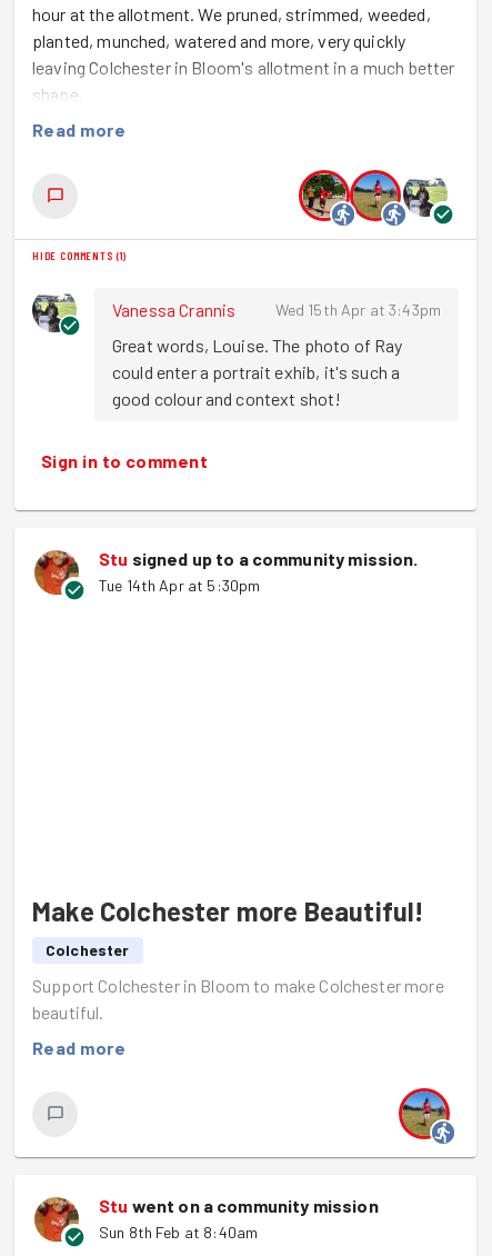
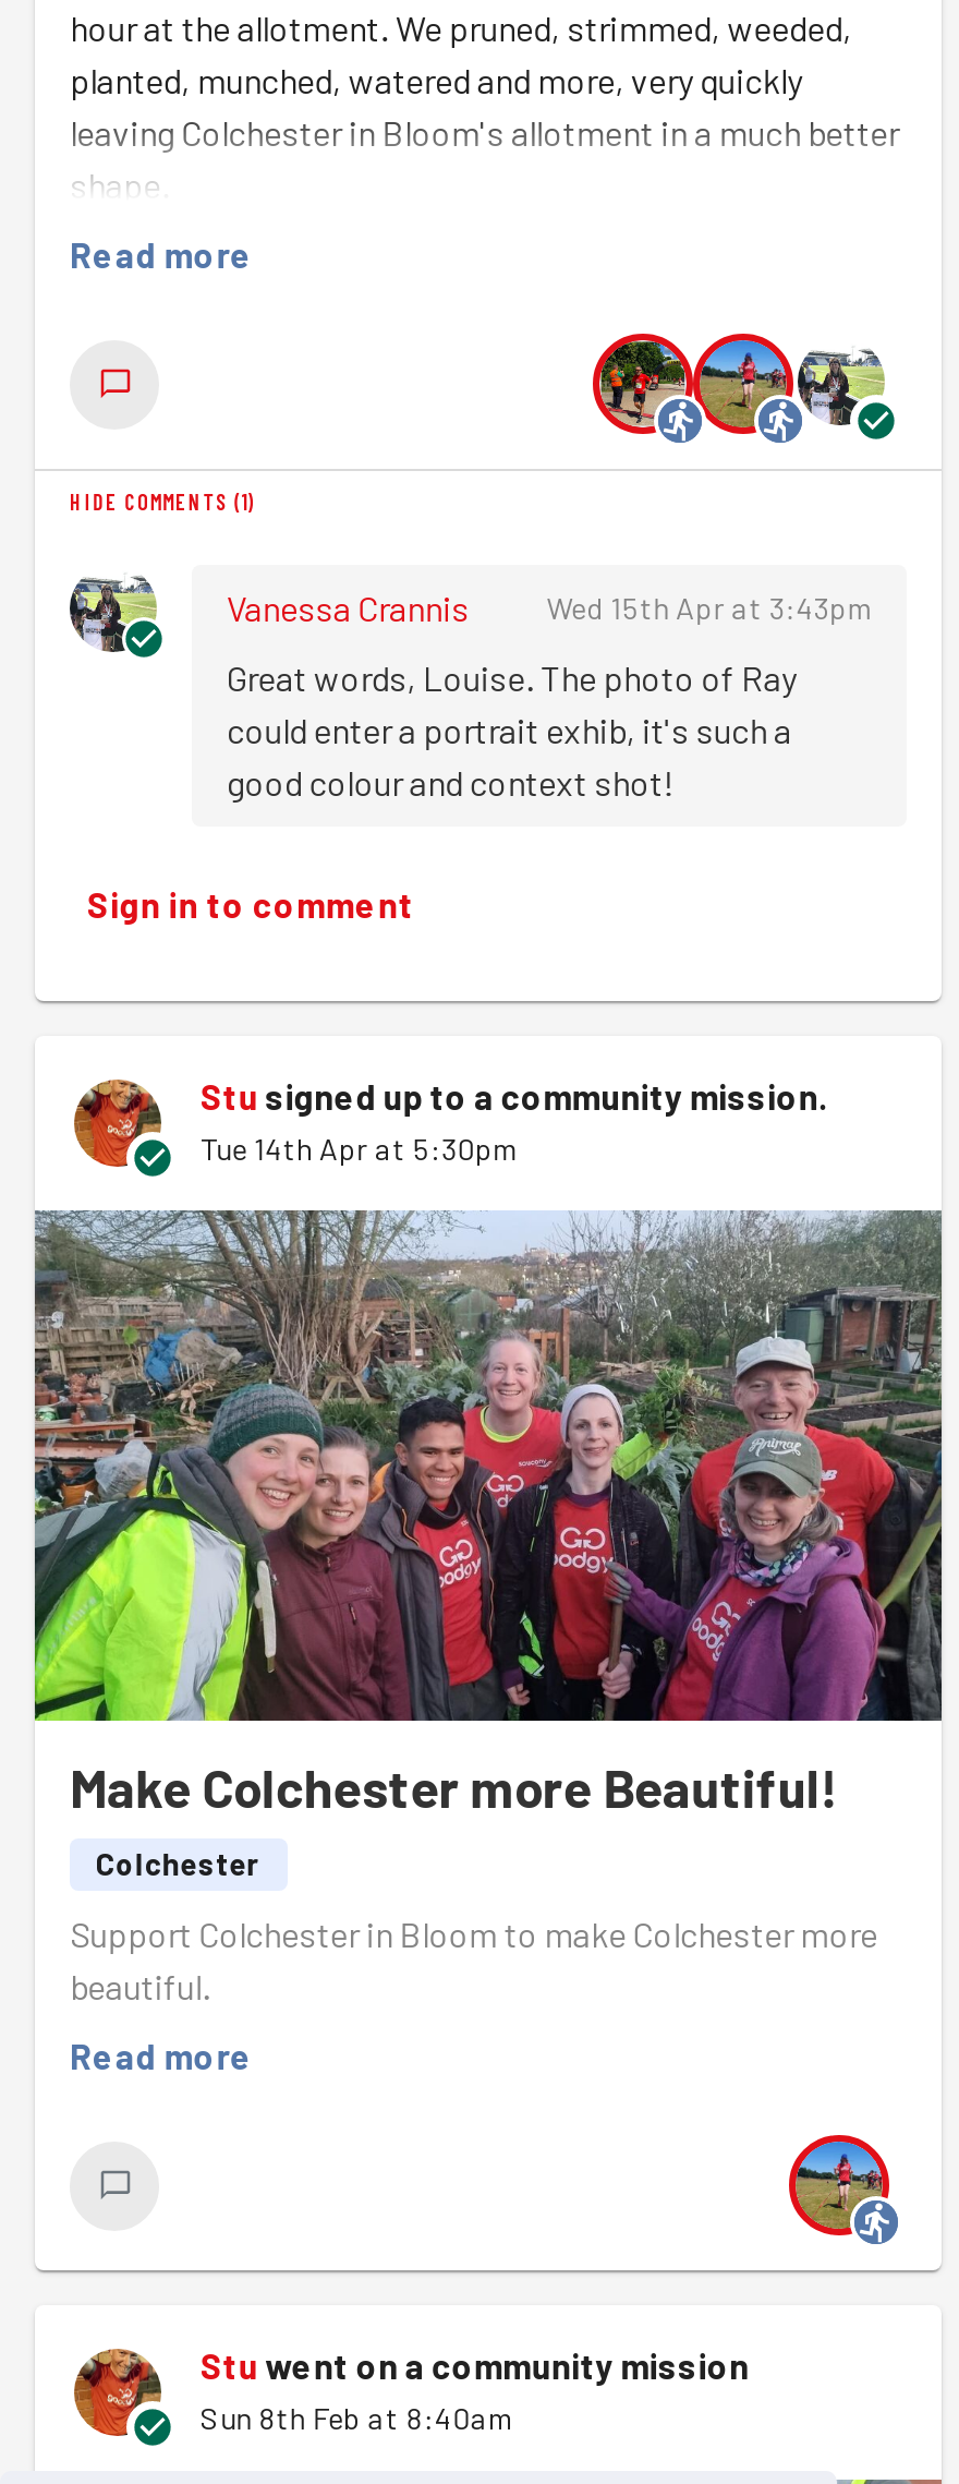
+ [image]
